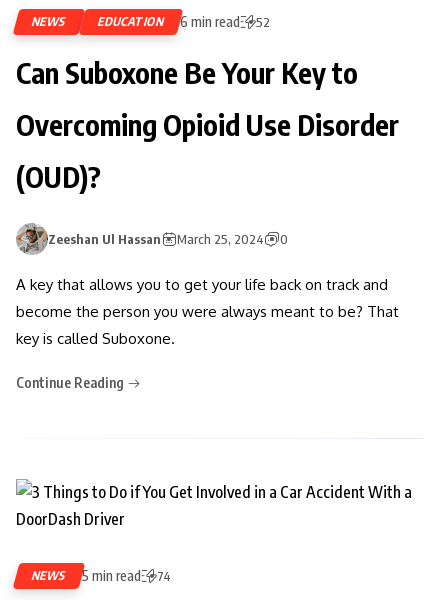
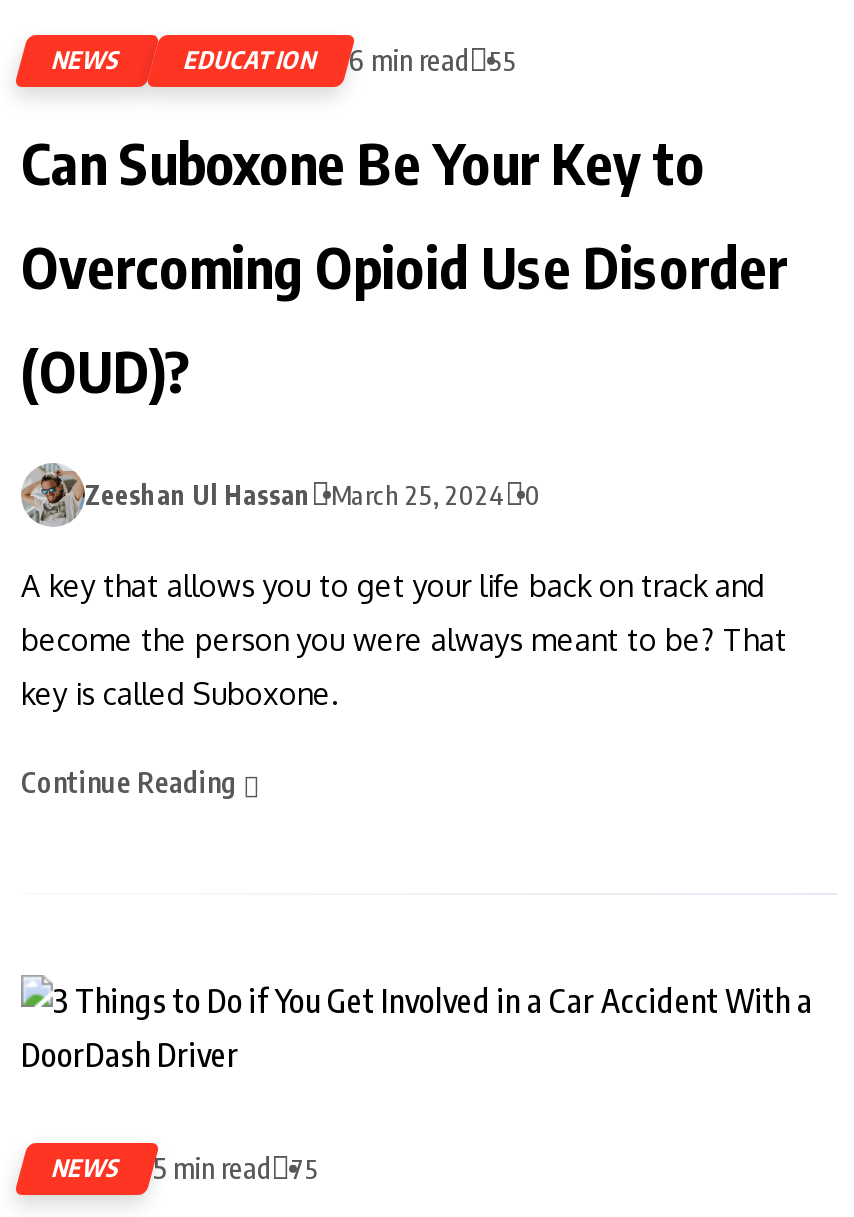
- NEWS EDUCATION 6 min read 52
+ NEWS EDUCATION 6 min read 55

- NEWS 5 min read 74
+ NEWS 5 min read 75
